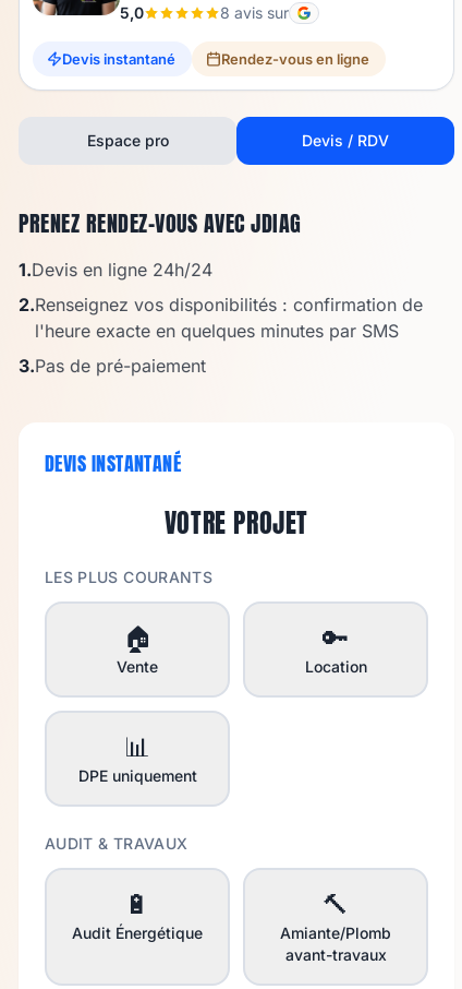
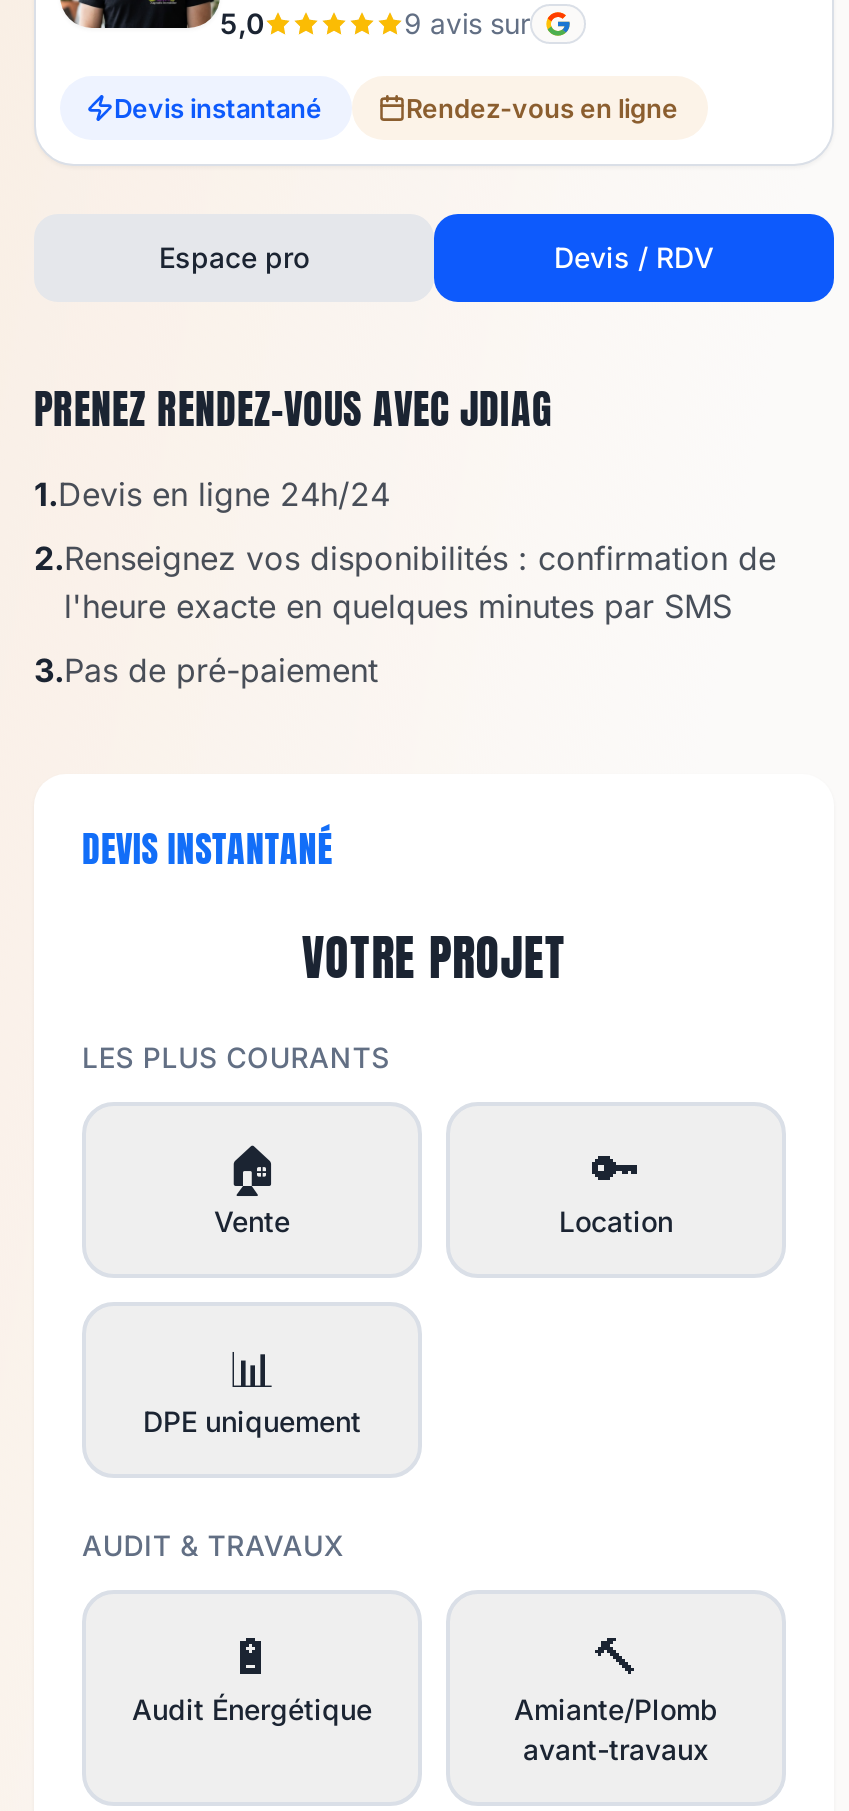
- 8 avis sur
+ 9 avis sur
